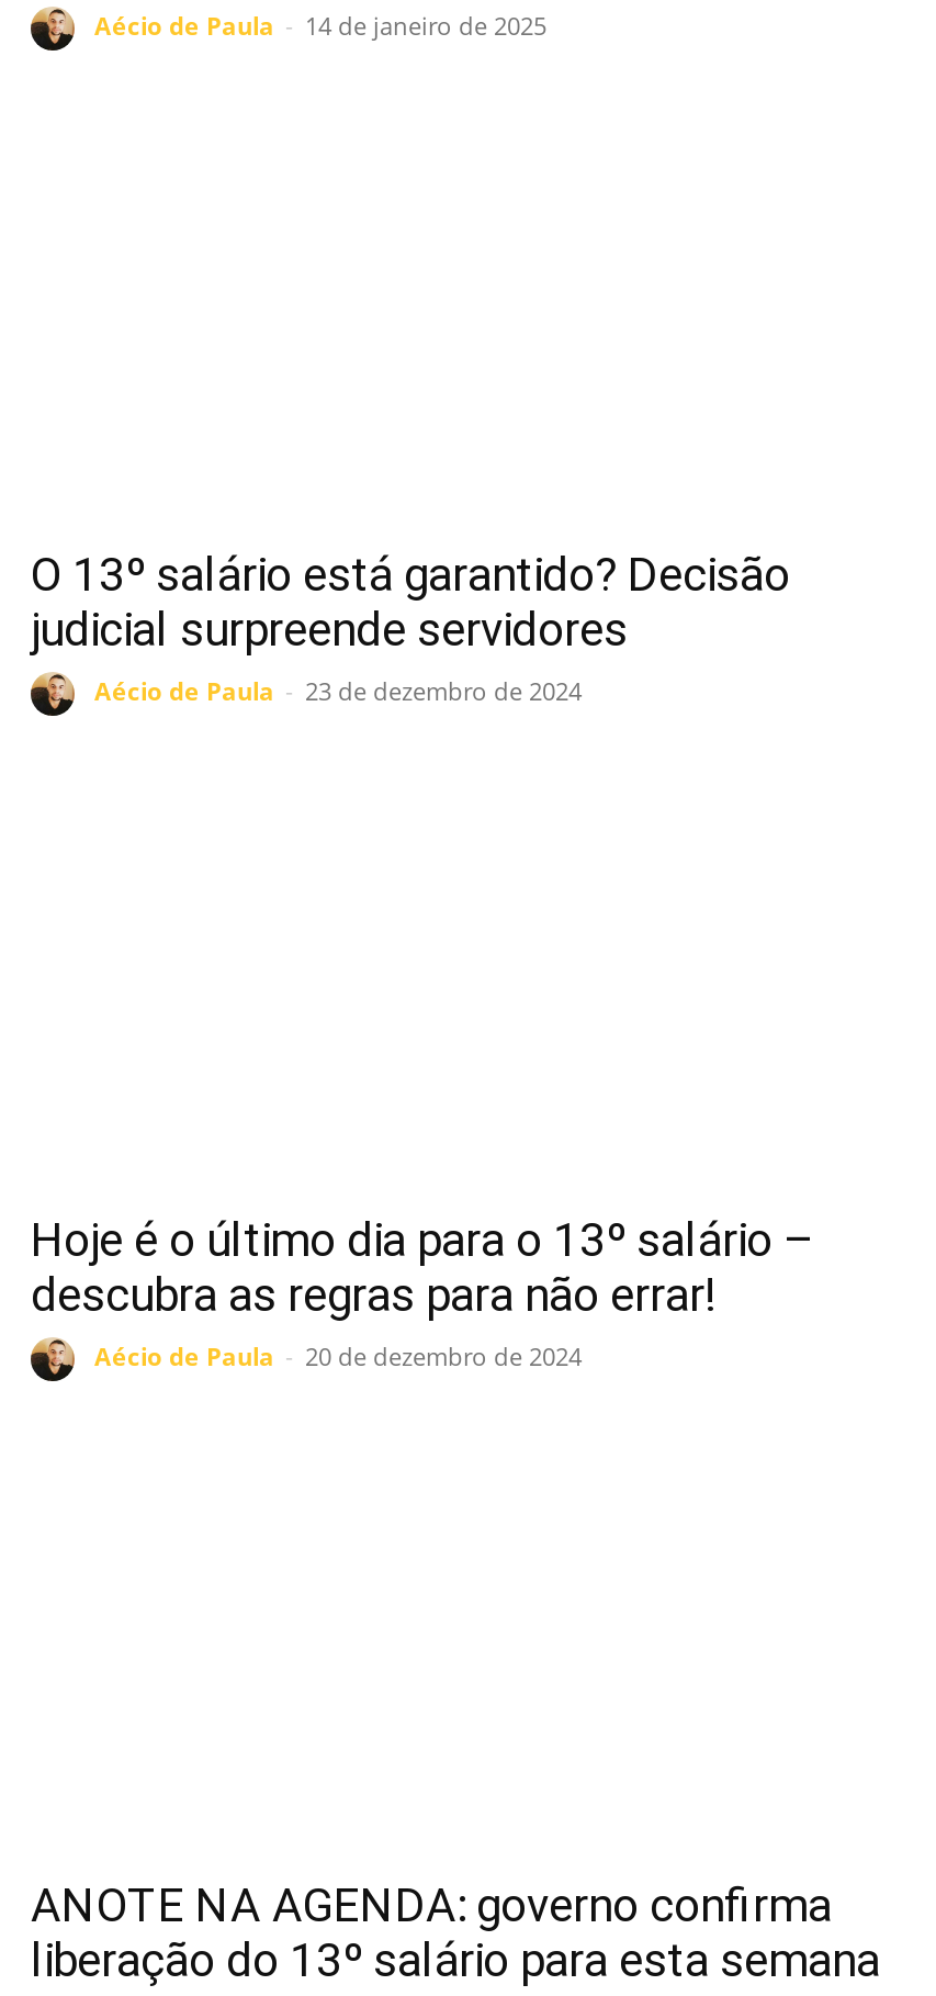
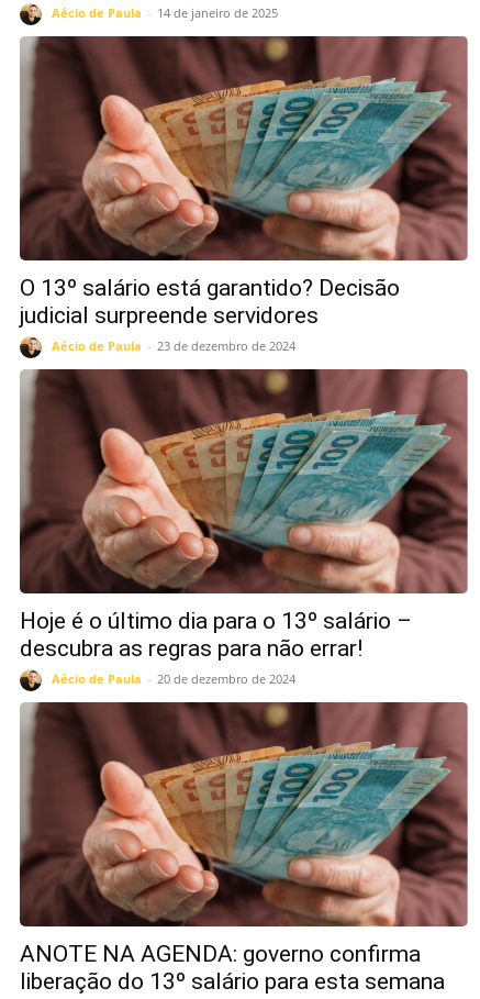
+ [image]

+ [image]

+ [image]
